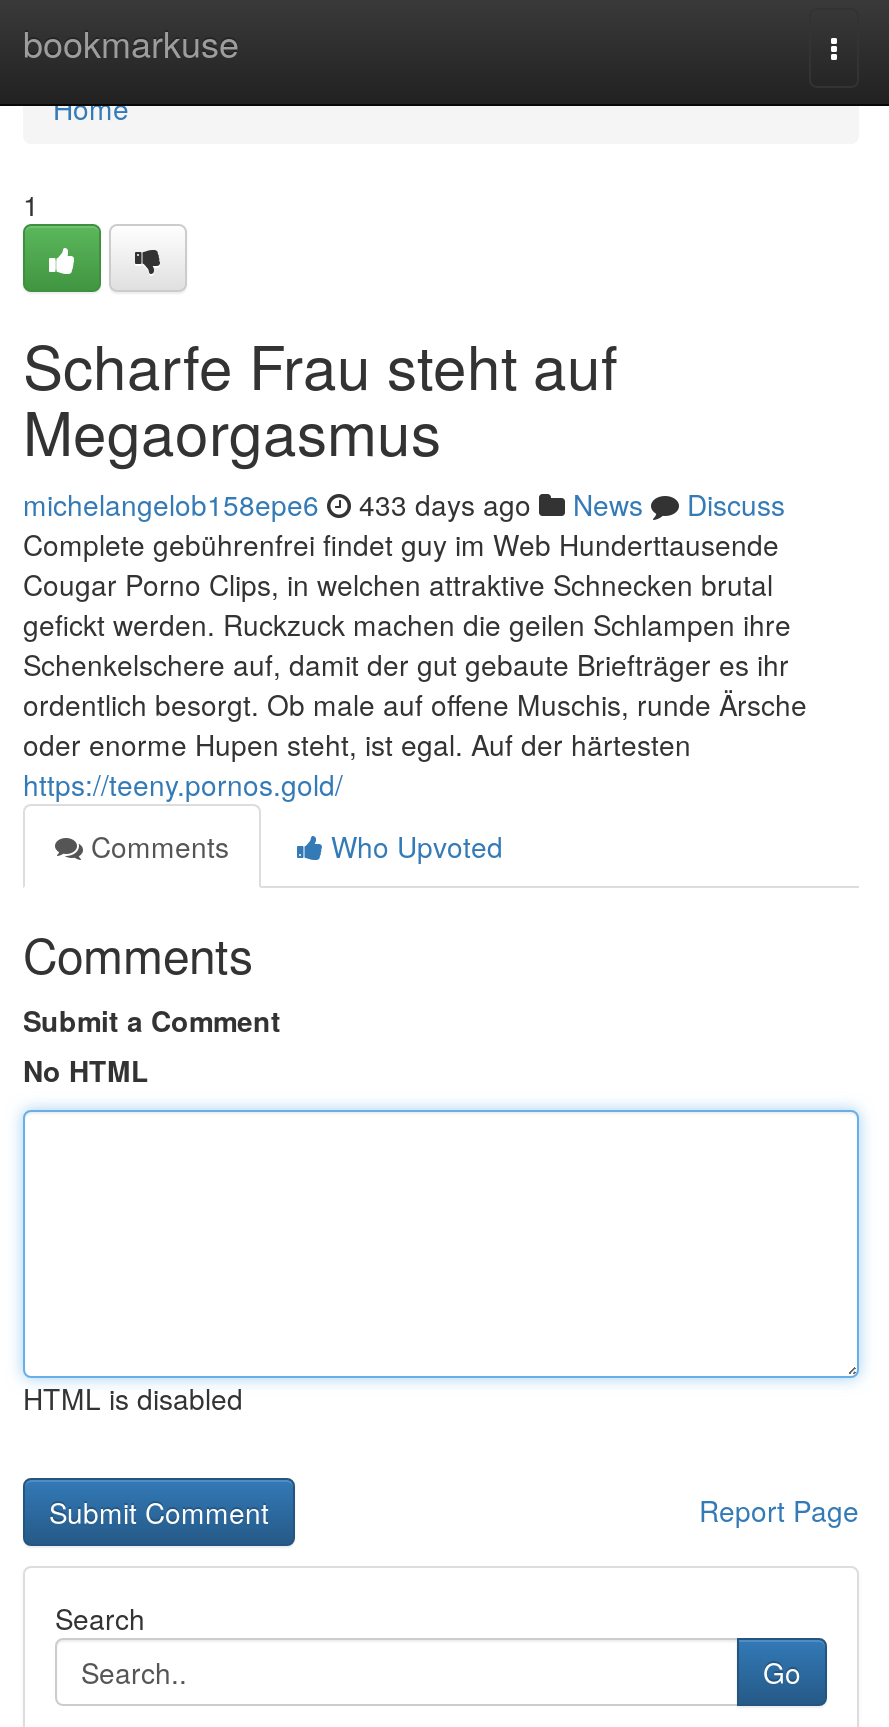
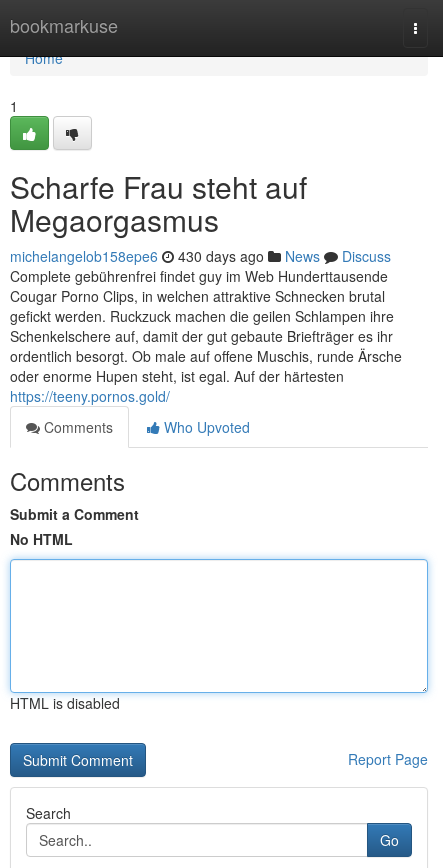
- michelangelob158epe6 433 days ago News Discuss
+ michelangelob158epe6 430 days ago News Discuss
